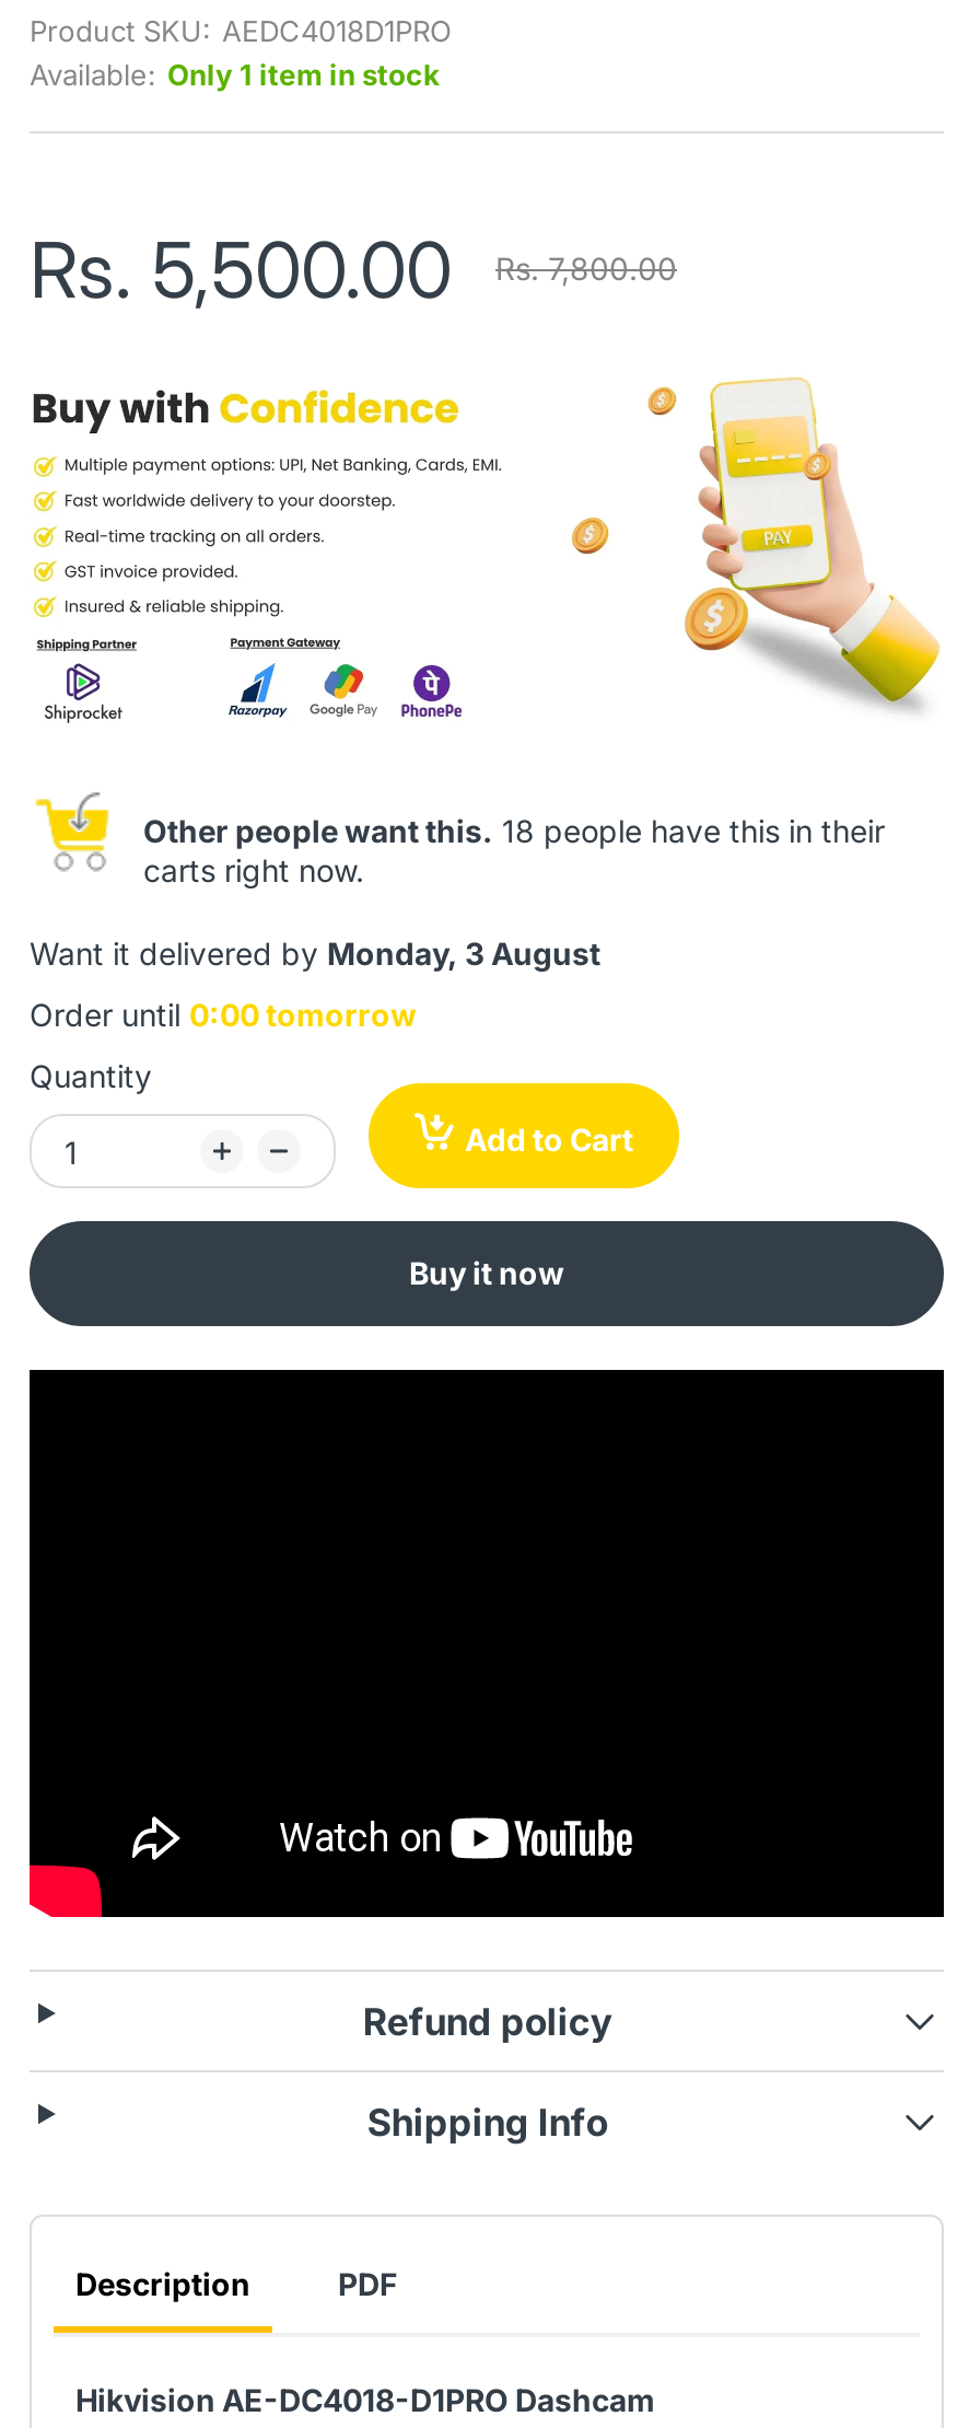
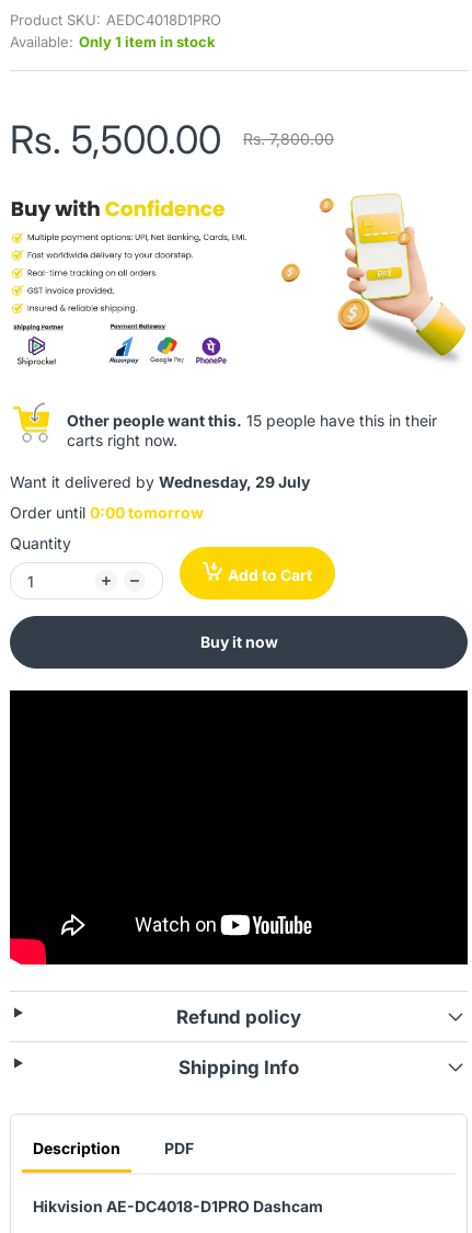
- Other people want this. 18 people have this in their
+ Other people want this. 15 people have this in their

- Want it delivered by Monday, 3 August
+ Want it delivered by Wednesday, 29 July
